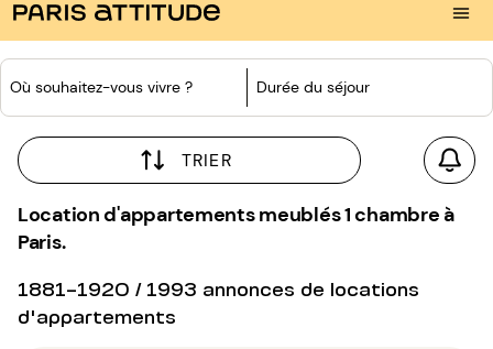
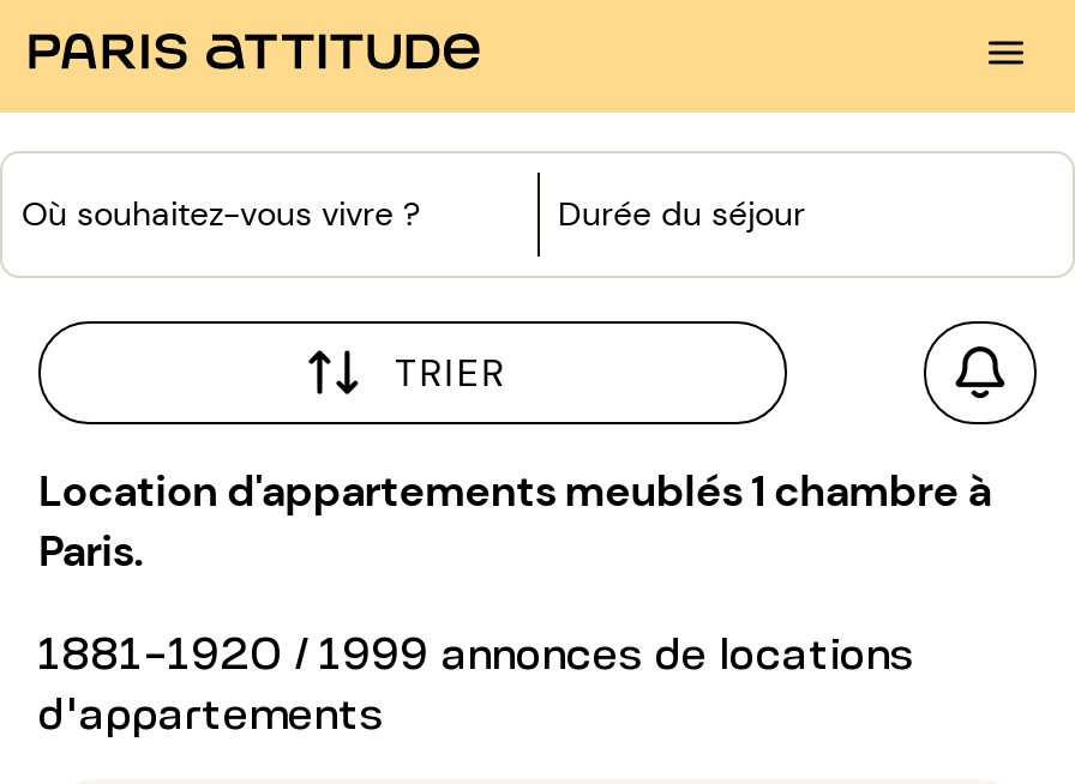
- 1881-1920 / 1993 annonces de locations
+ 1881-1920 / 1999 annonces de locations
